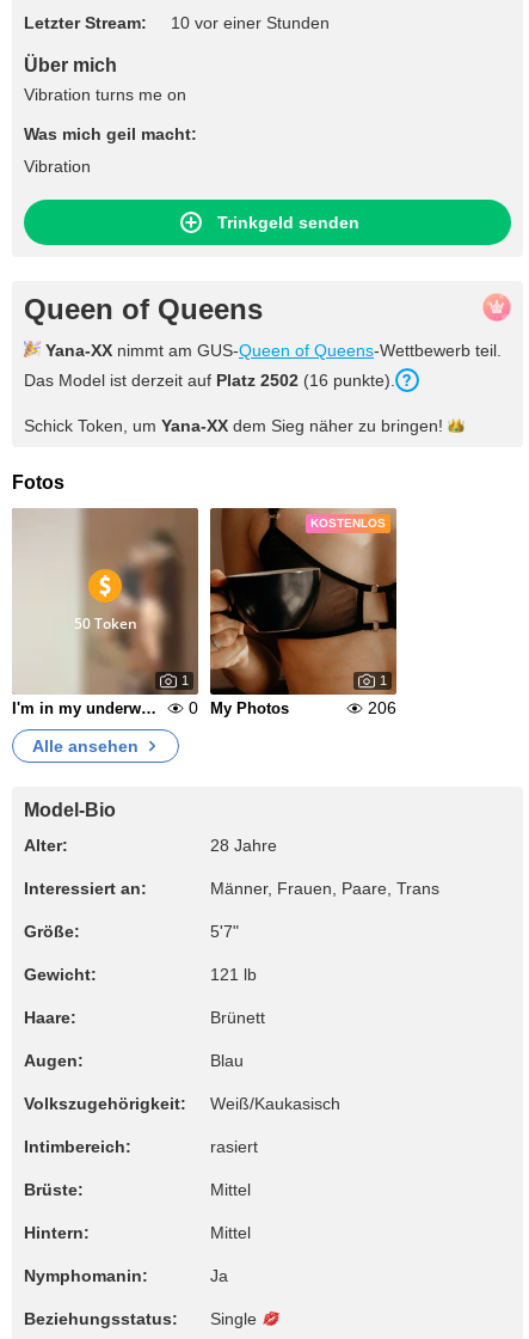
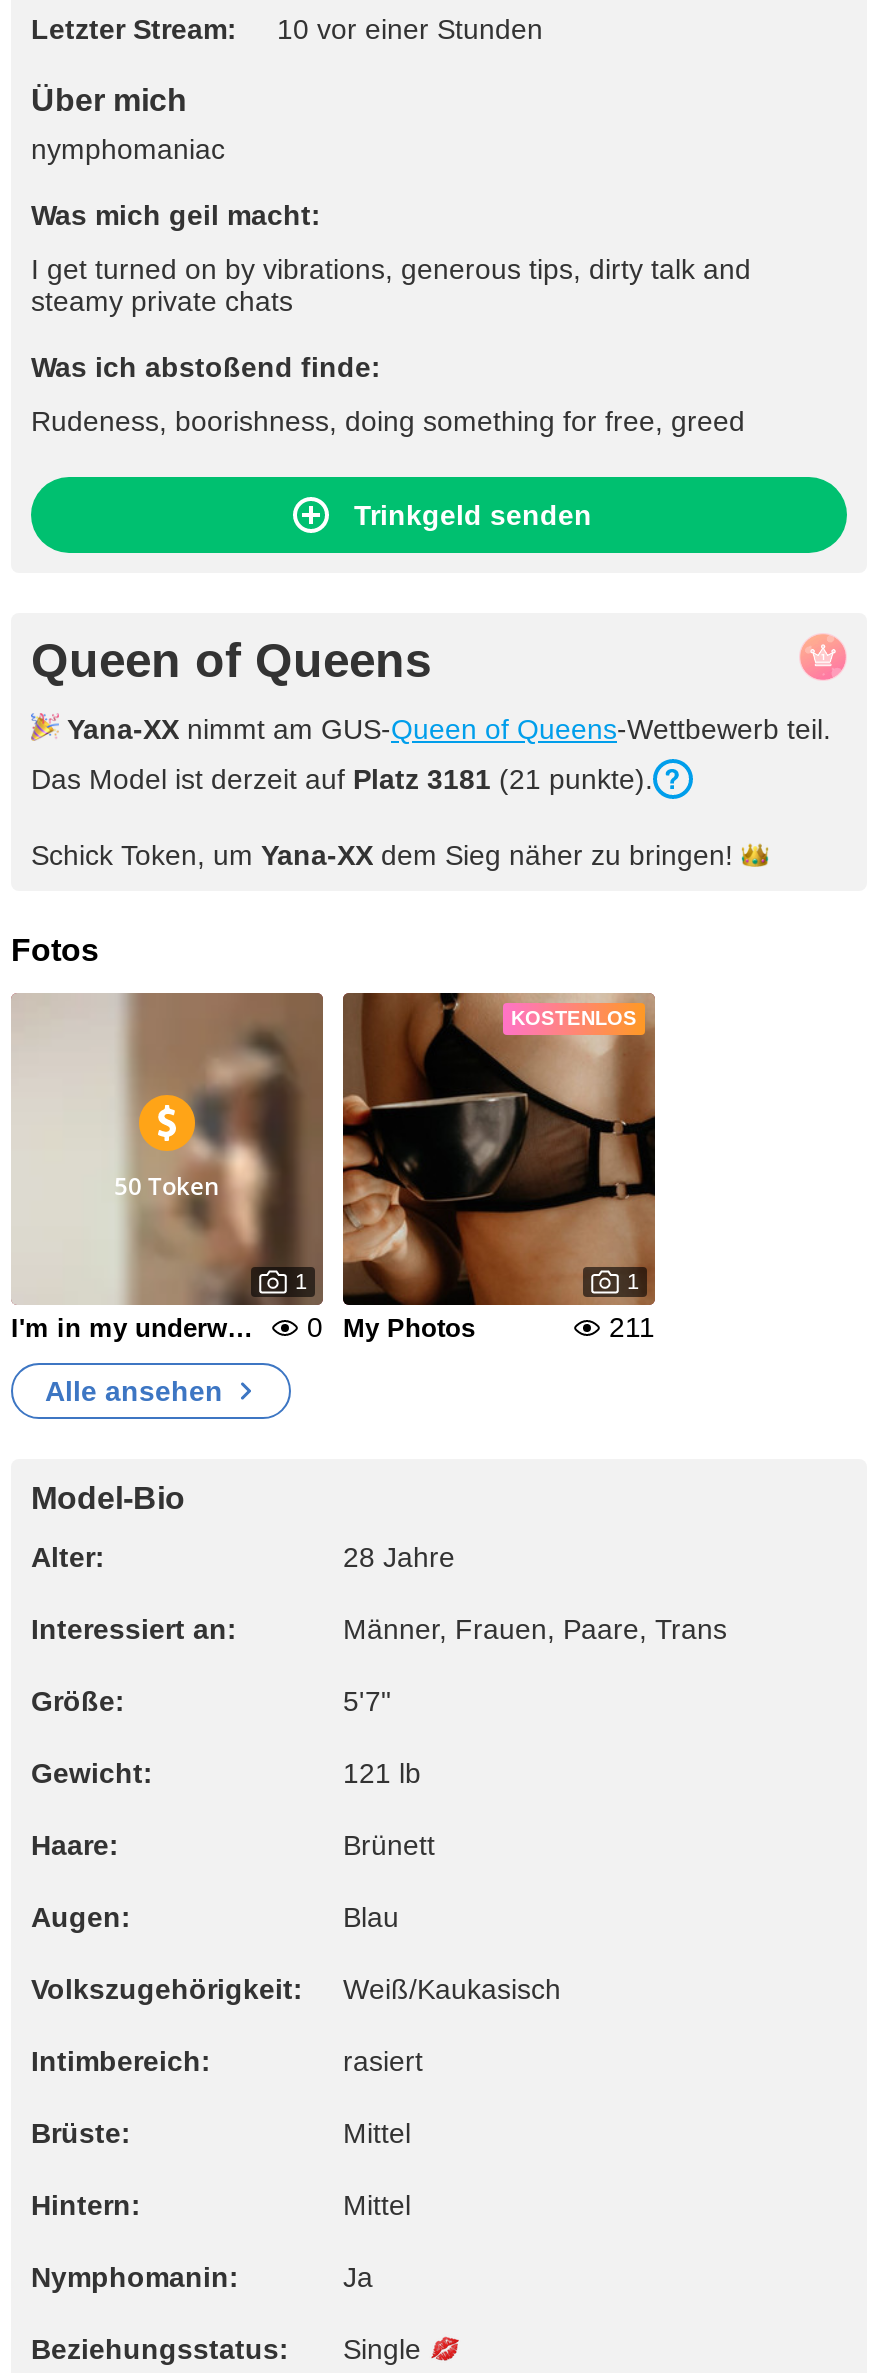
- Vibration turns me on
+ nymphomaniac

- Vibration
+ I get turned on by vibrations, generous tips, dirty talk and
+ steamy private chats
+ Was ich abstoßend finde:
+ Rudeness, boorishness, doing something for free, greed

- Das Model ist derzeit auf Platz 2502 (16 punkte).
+ Das Model ist derzeit auf Platz 3181 (21 punkte).

- 206
+ 211
